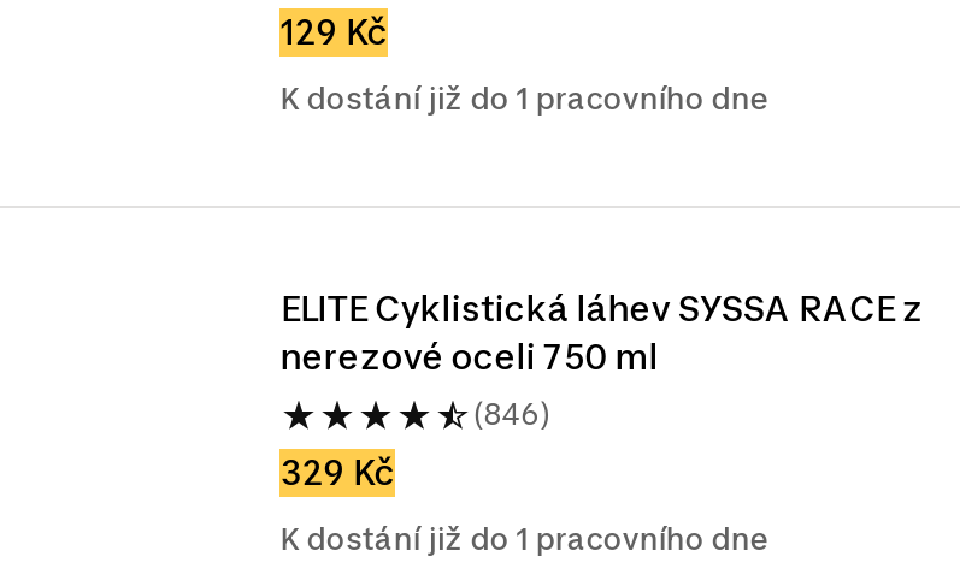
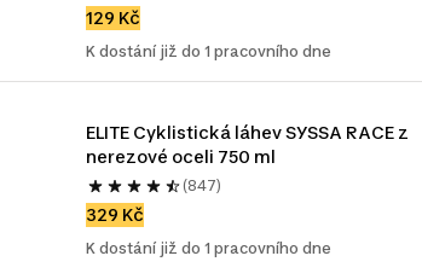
- (846)
+ (847)
